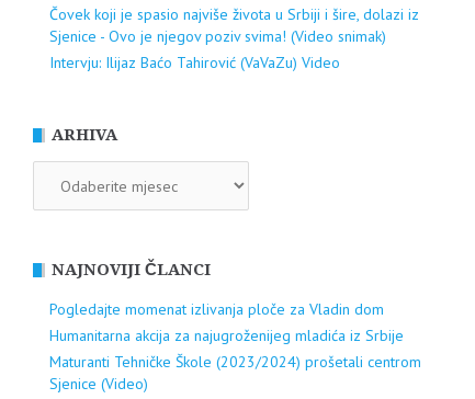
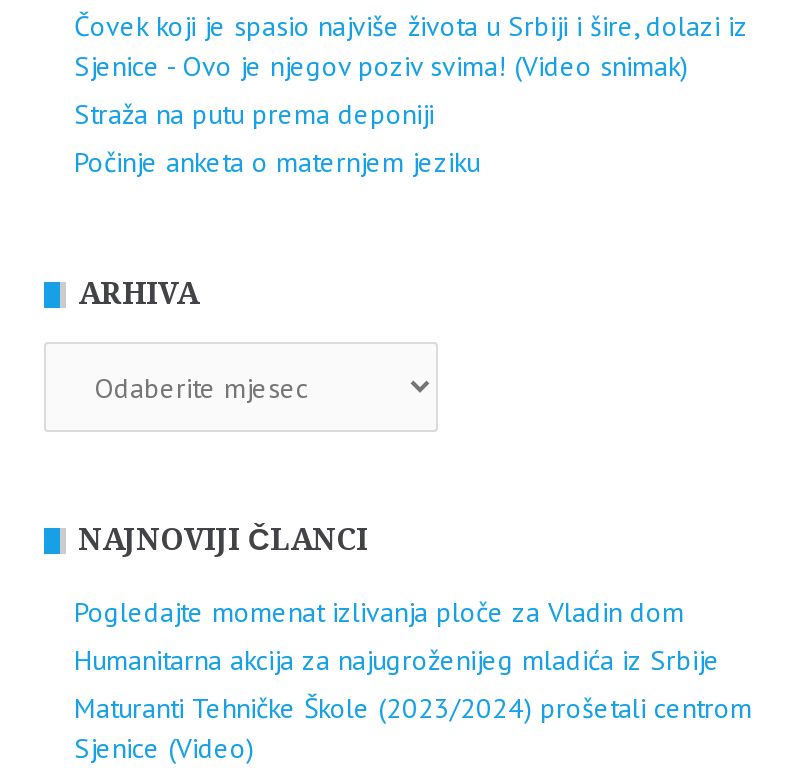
- Intervju: Ilijaz Baćo Tahirović (VaVaZu) Video
+ Straža na putu prema deponiji
+ Počinje anketa o maternjem jeziku
